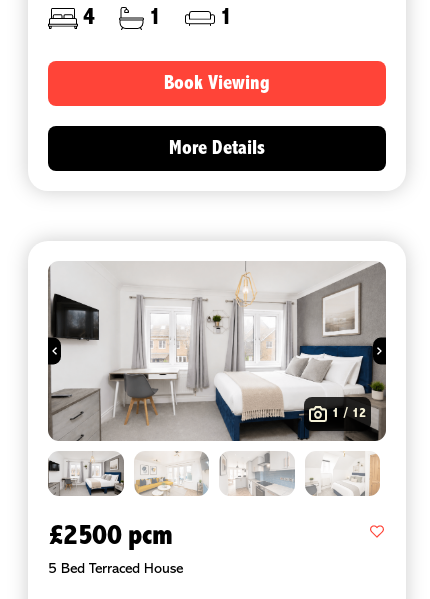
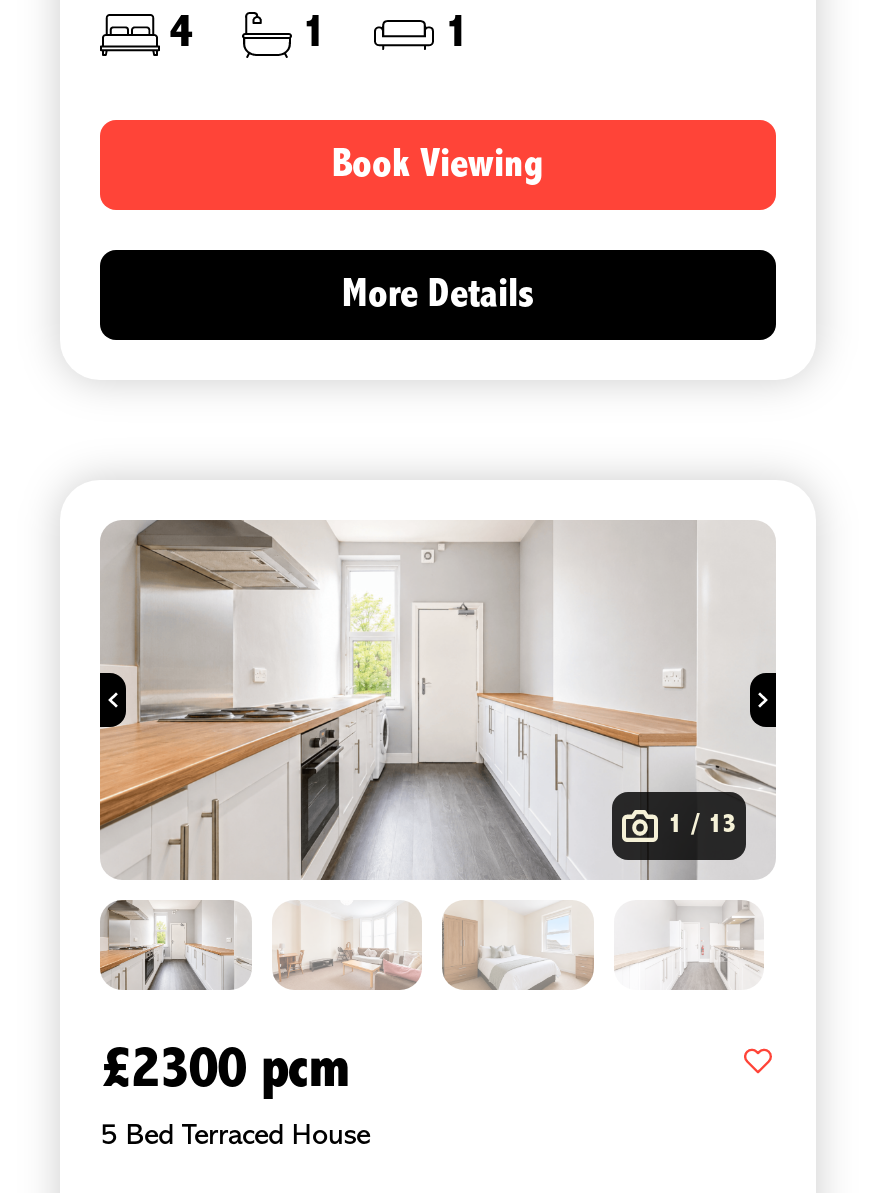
- [image]
- 1 / 12
+ [image]
+ 1 / 13

- [image]
- £2500 pcm
+ [image]
+ £2300 pcm

- [image]
+ [image]

- [image]
+ [image]

- [image]
+ [image]
